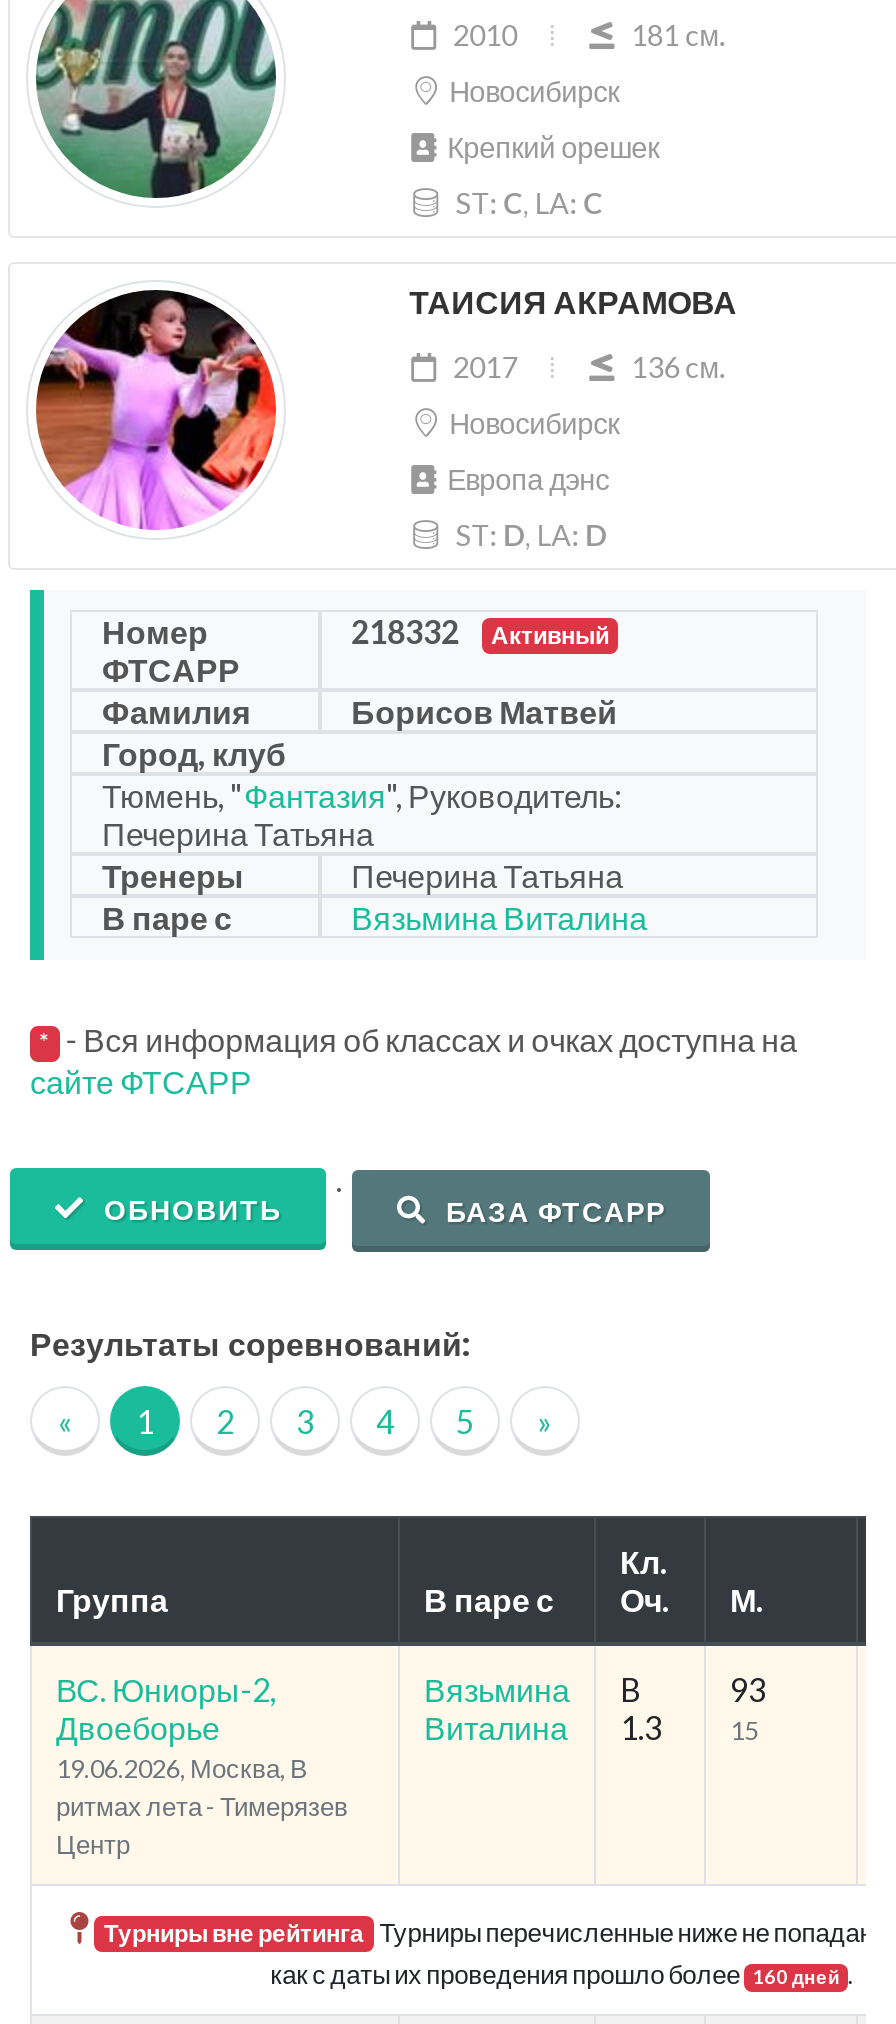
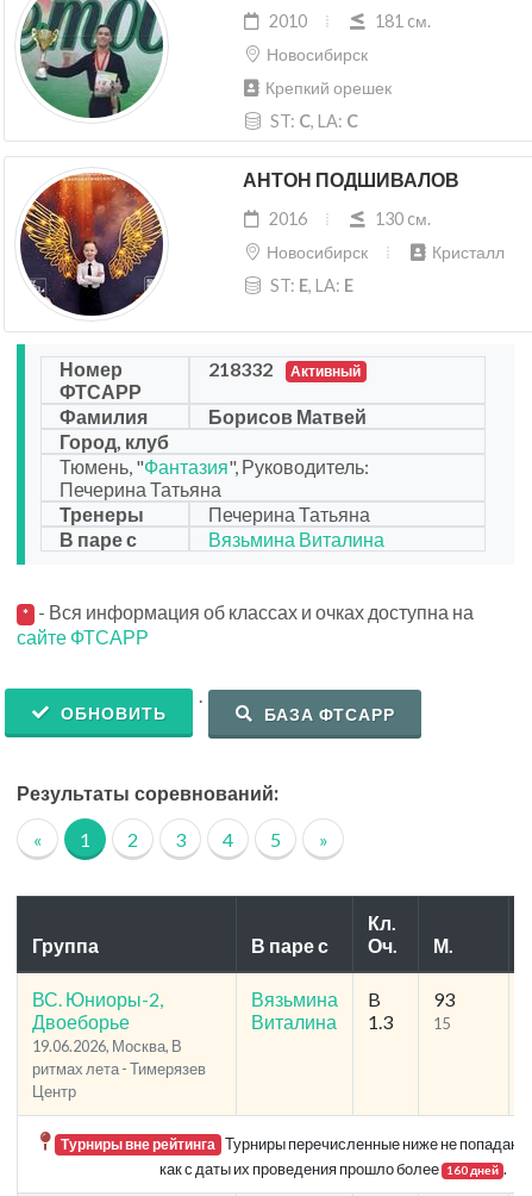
- [image]
+ [image]

- ТАИСИЯ АКРАМОВА
+ АНТОН ПОДШИВАЛОВ

- 2017
- 136 cм.
+ 2016
+ 130 cм.

- Европа дэнс
+ Кристалл

- ST: D, LA: D
+ ST: E, LA: E
